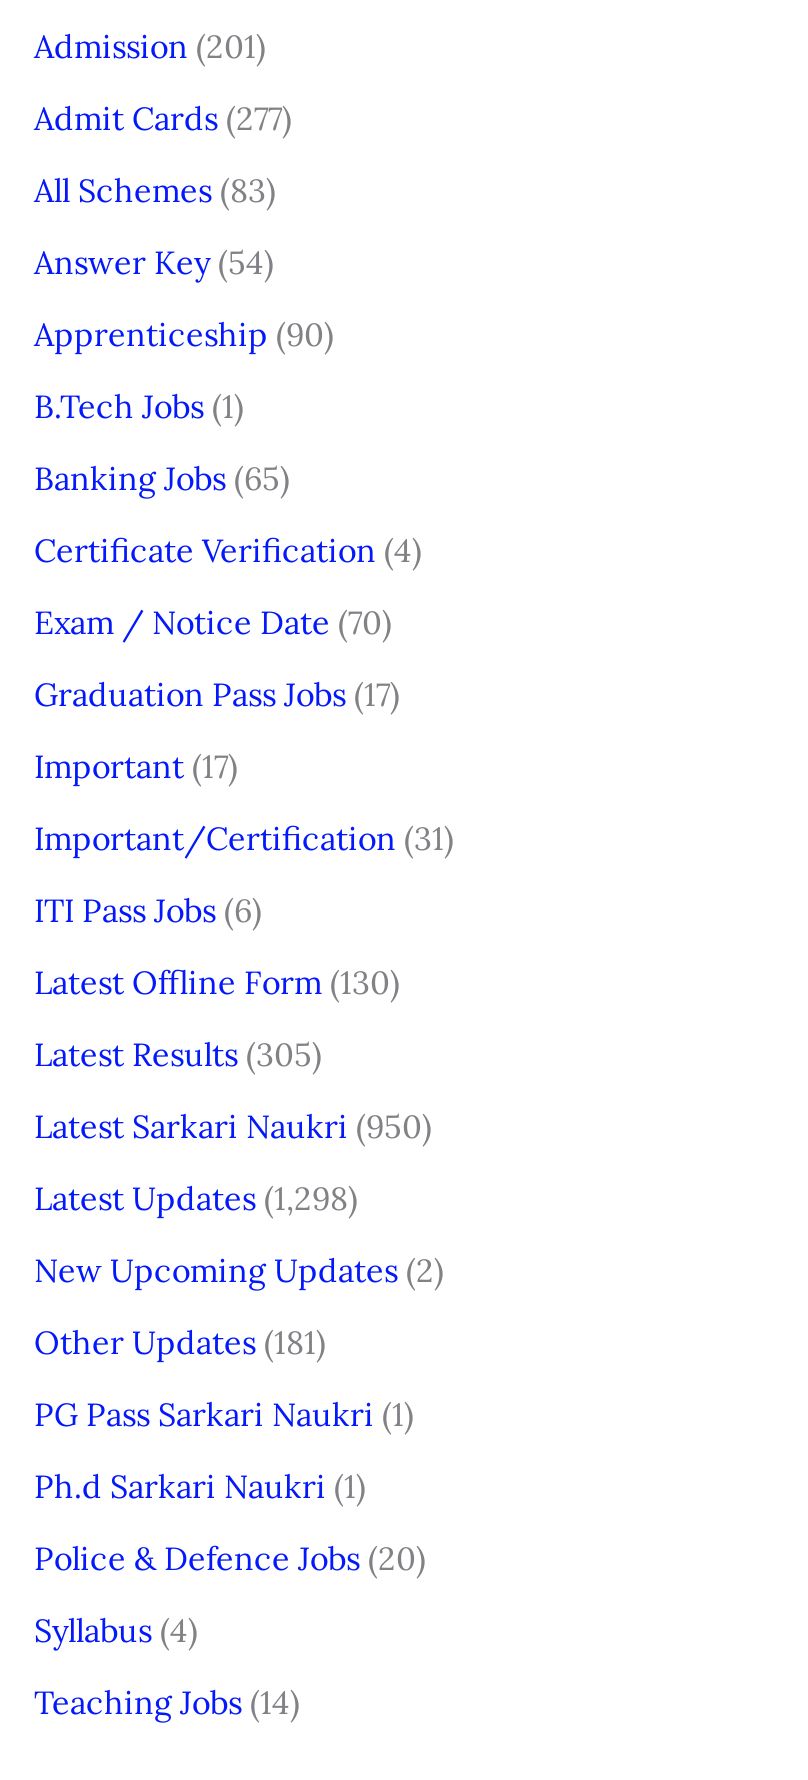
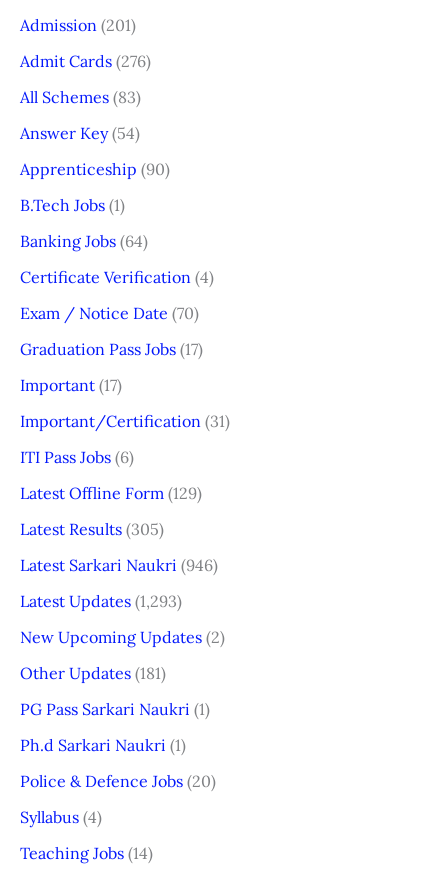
- Admit Cards (277)
+ Admit Cards (276)

- Banking Jobs (65)
+ Banking Jobs (64)

- Latest Offline Form (130)
+ Latest Offline Form (129)

- Latest Sarkari Naukri (950)
+ Latest Sarkari Naukri (946)

- Latest Updates (1,298)
+ Latest Updates (1,293)
